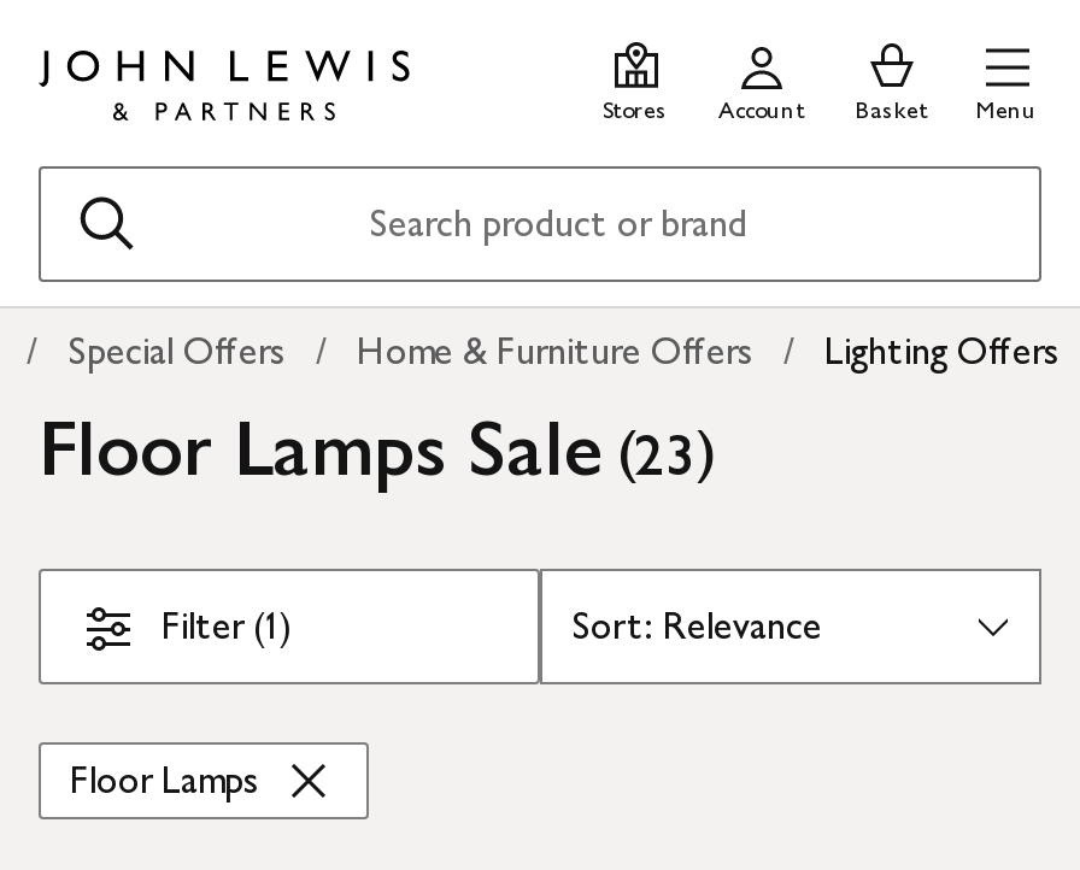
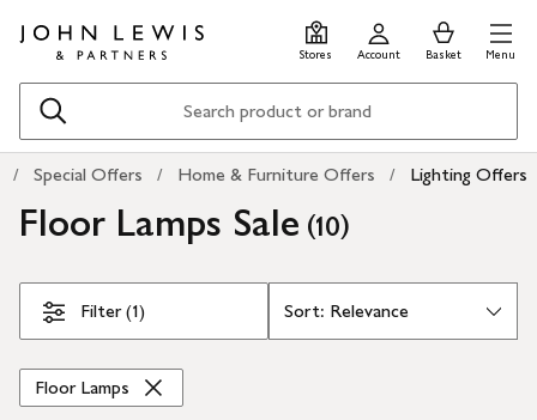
- Floor Lamps Sale (23)
+ Floor Lamps Sale (10)
